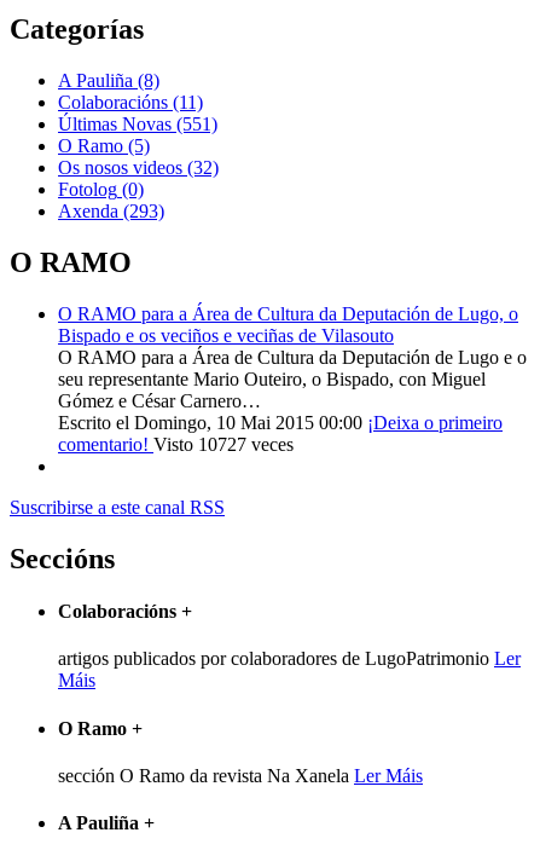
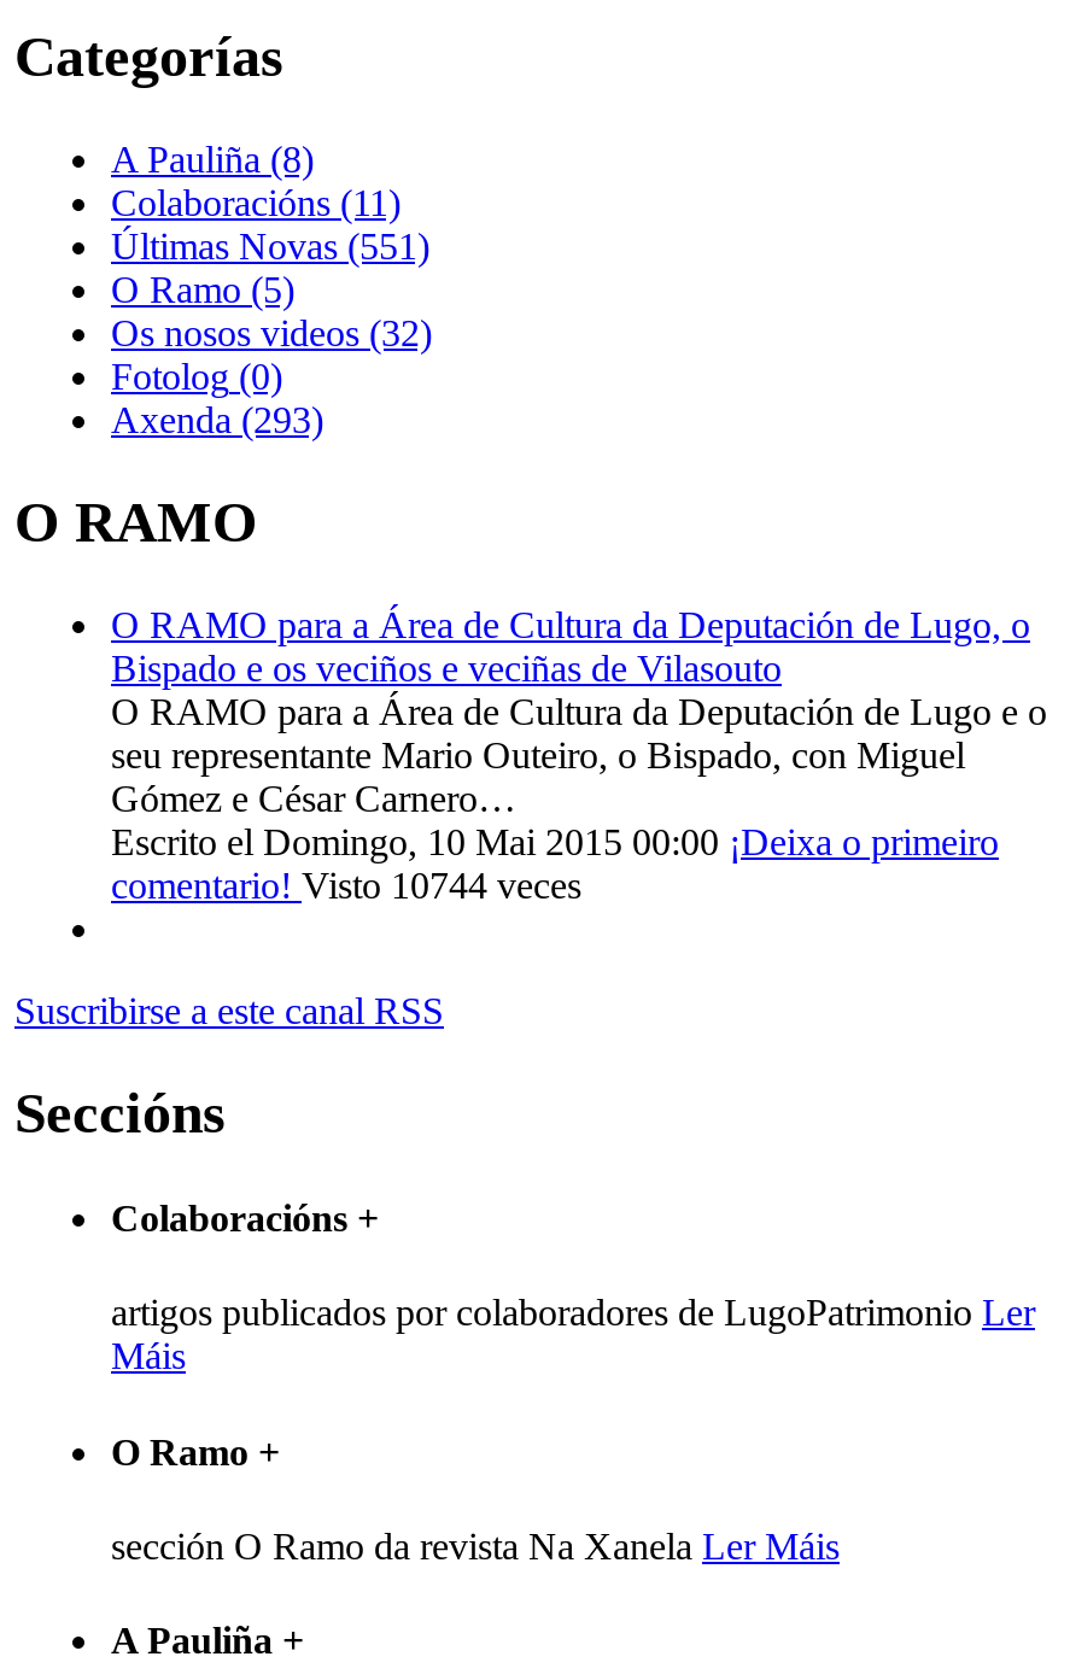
- comentario! Visto 10727 veces
+ comentario! Visto 10744 veces
